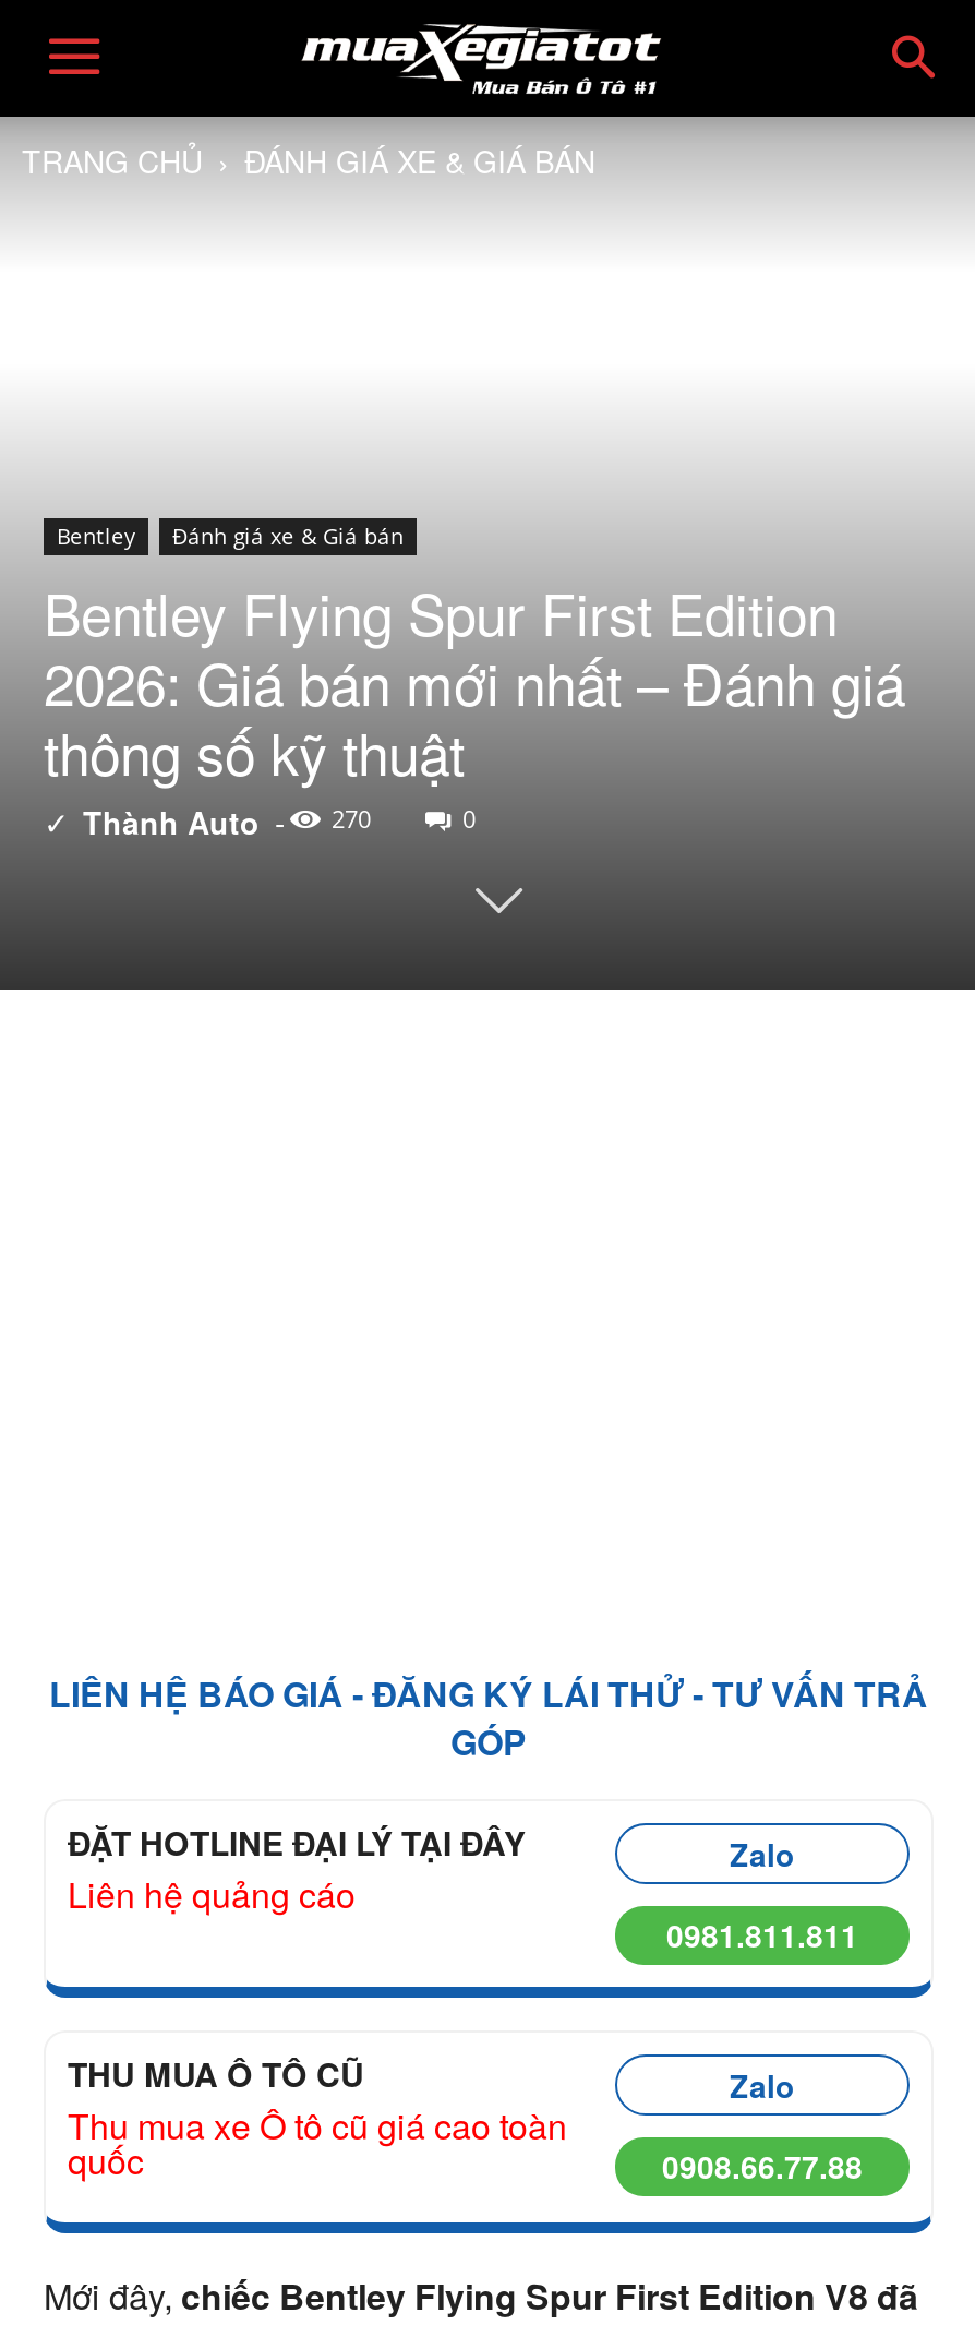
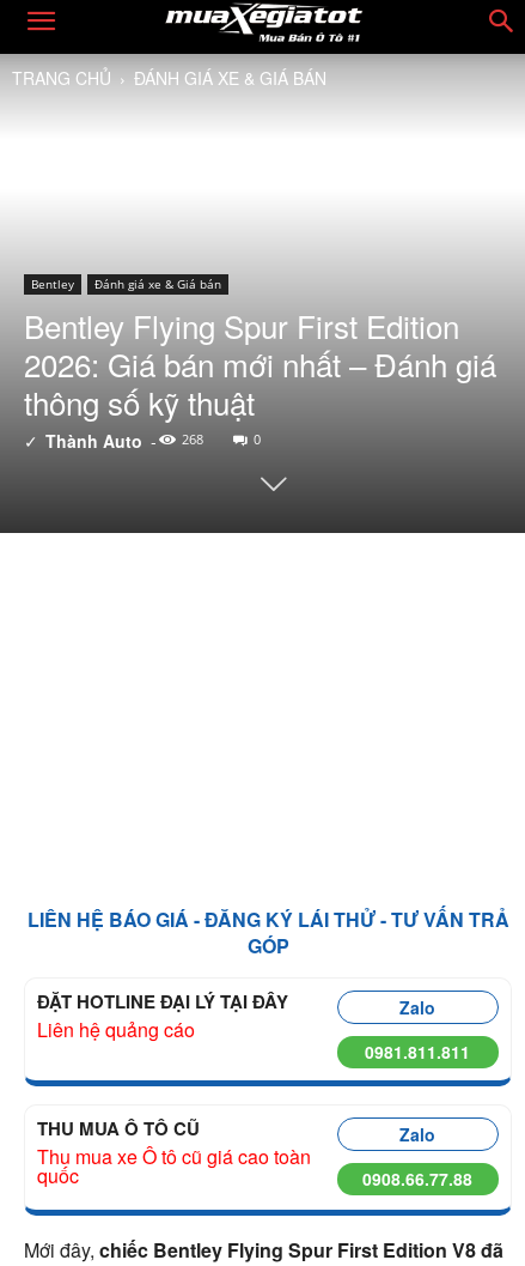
- 270
+ 268
